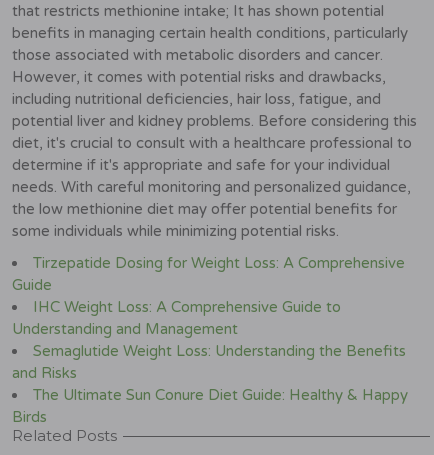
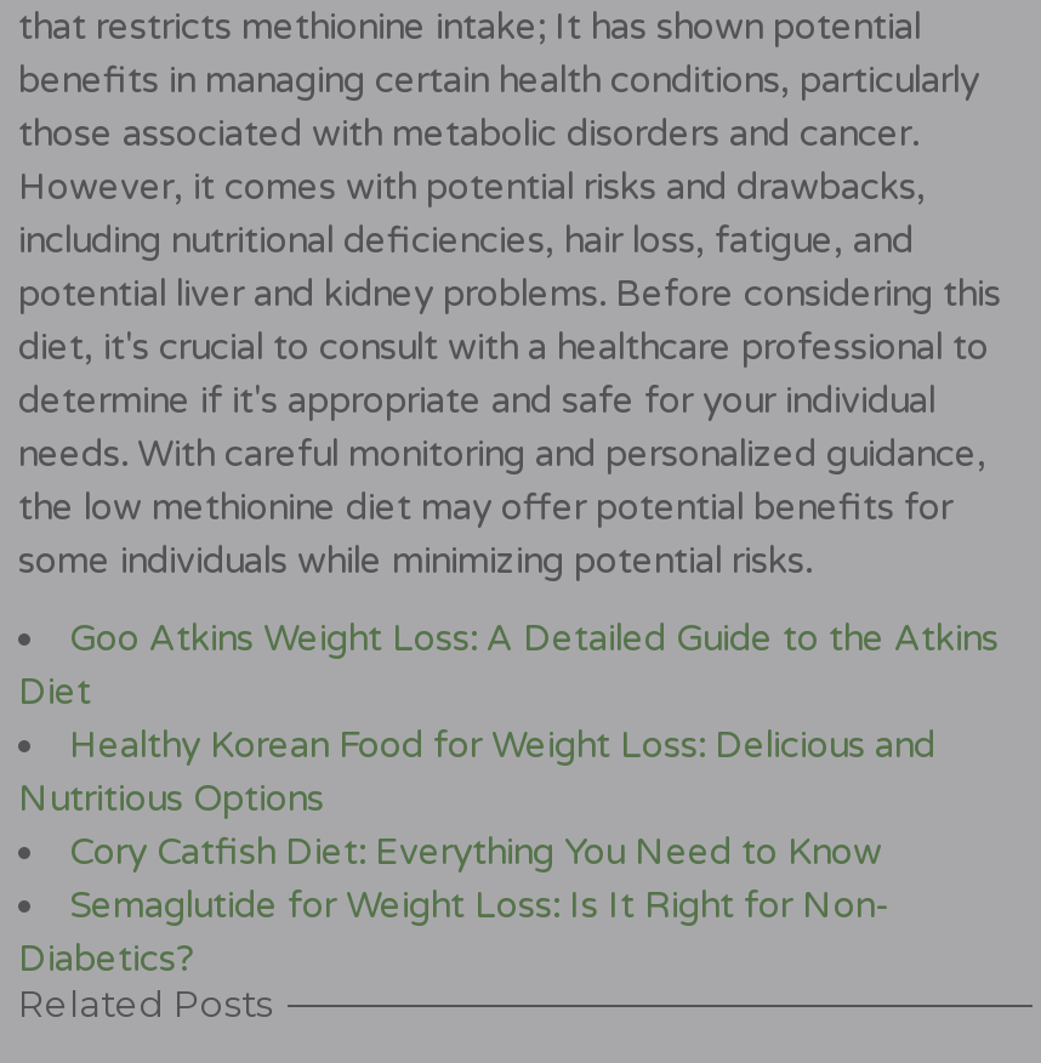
- Tirzepatide Dosing for Weight Loss: A Comprehensive
- Guide
- IHC Weight Loss: A Comprehensive Guide to
- Understanding and Management
- Semaglutide Weight Loss: Understanding the Benefits
- and Risks
- The Ultimate Sun Conure Diet Guide: Healthy & Happy
- Birds
+ Goo Atkins Weight Loss: A Detailed Guide to the Atkins
+ Diet
+ Healthy Korean Food for Weight Loss: Delicious and
+ Nutritious Options
+ Cory Catfish Diet: Everything You Need to Know
+ Semaglutide for Weight Loss: Is It Right for Non-
+ Diabetics?
